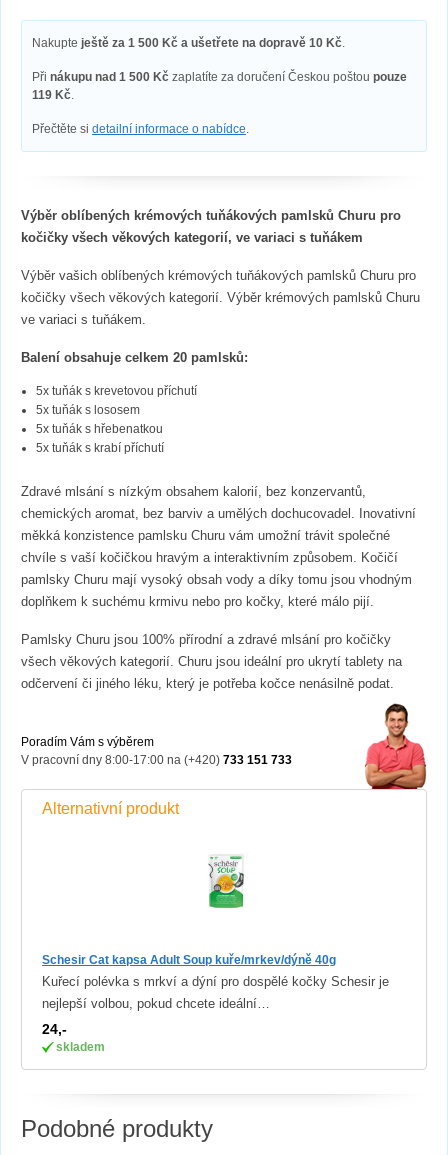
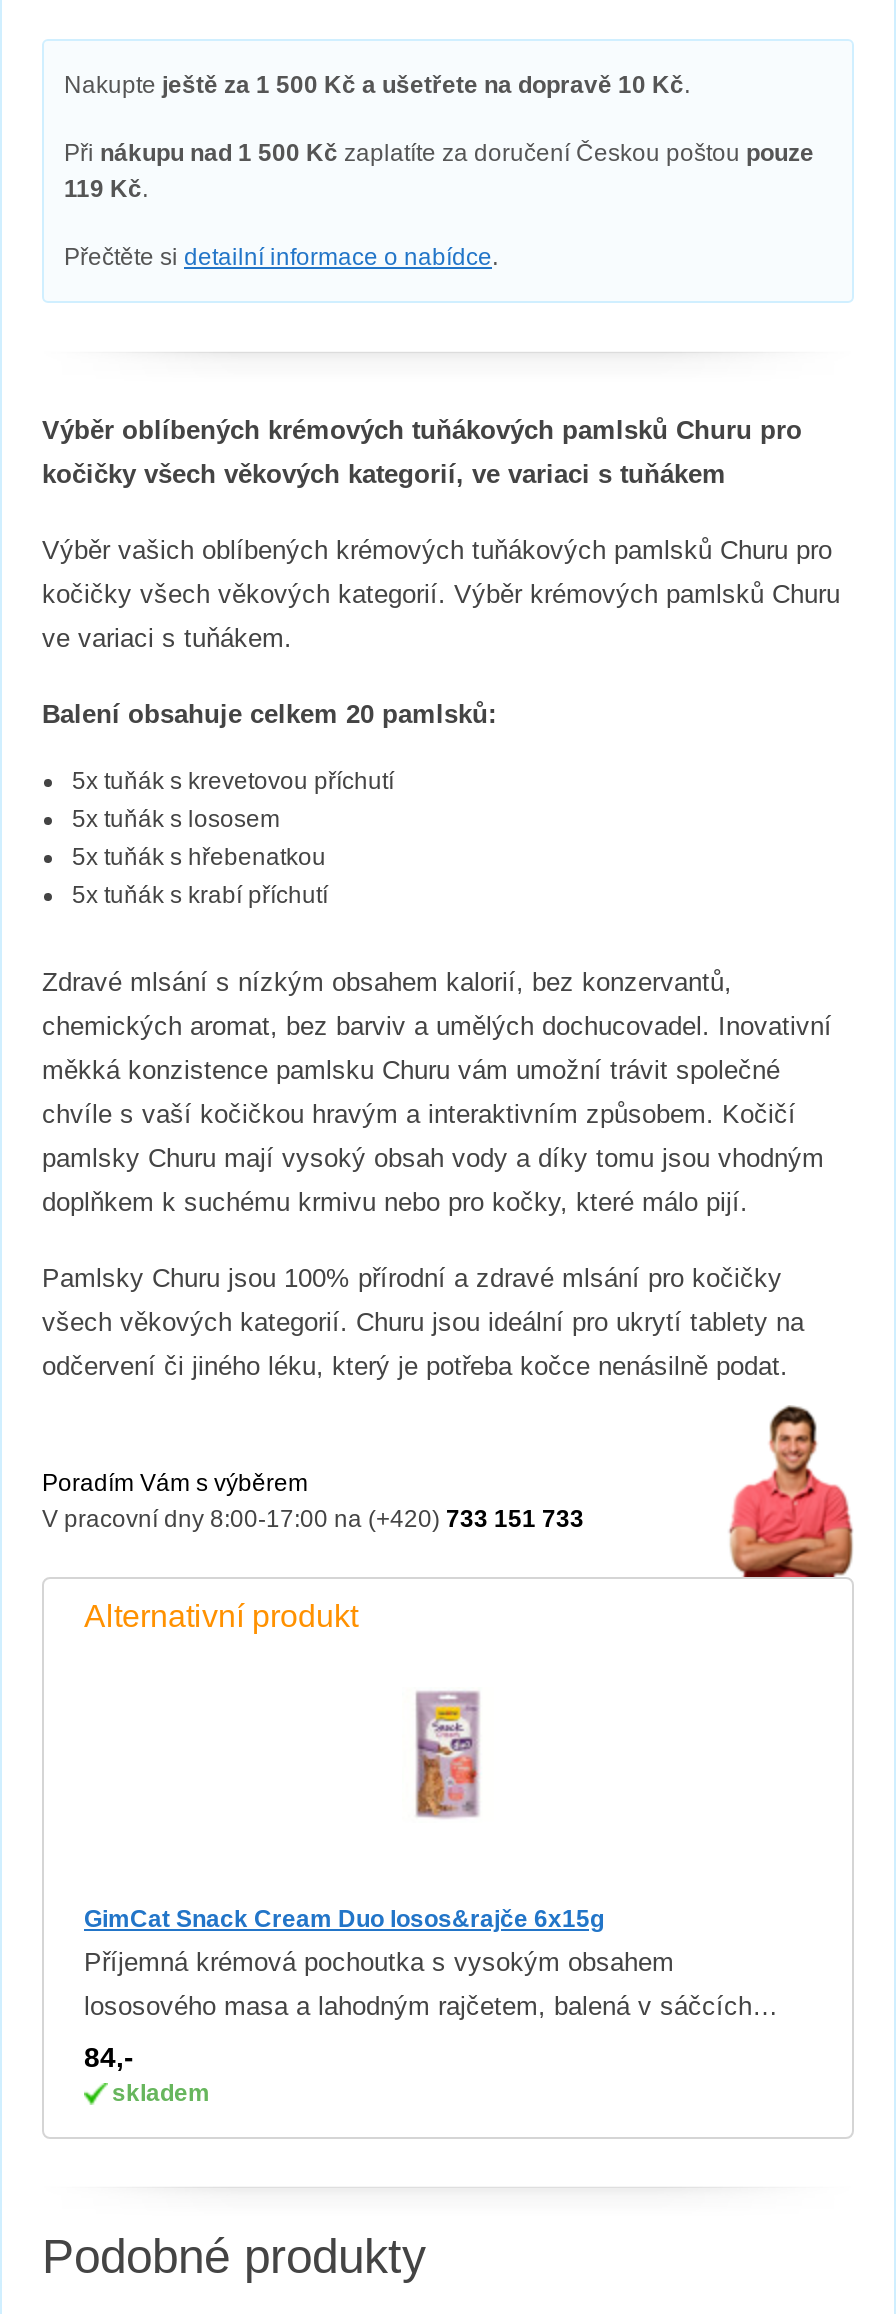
- [image]
+ [image]

- Schesir Cat kapsa Adult Soup kuře/mrkev/dýně 40g
+ GimCat Snack Cream Duo losos&rajče 6x15g

- Kuřecí polévka s mrkví a dýní pro dospělé kočky Schesir je
+ Příjemná krémová pochoutka s vysokým obsahem

- nejlepší volbou, pokud chcete ideální…
+ lososového masa a lahodným rajčetem, balená v sáčcích…

- 24,-
+ 84,-
